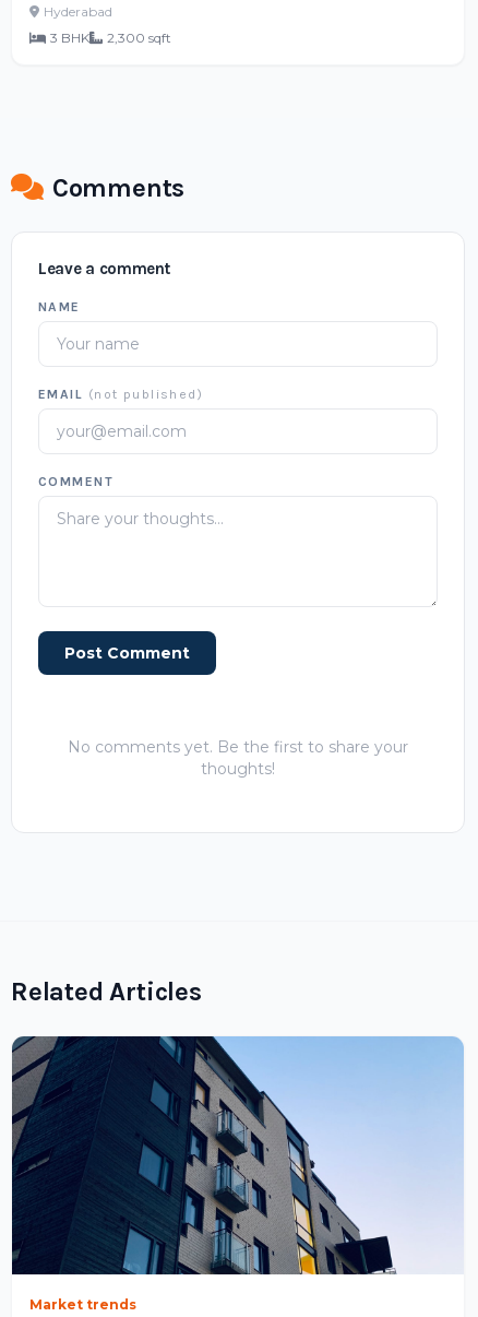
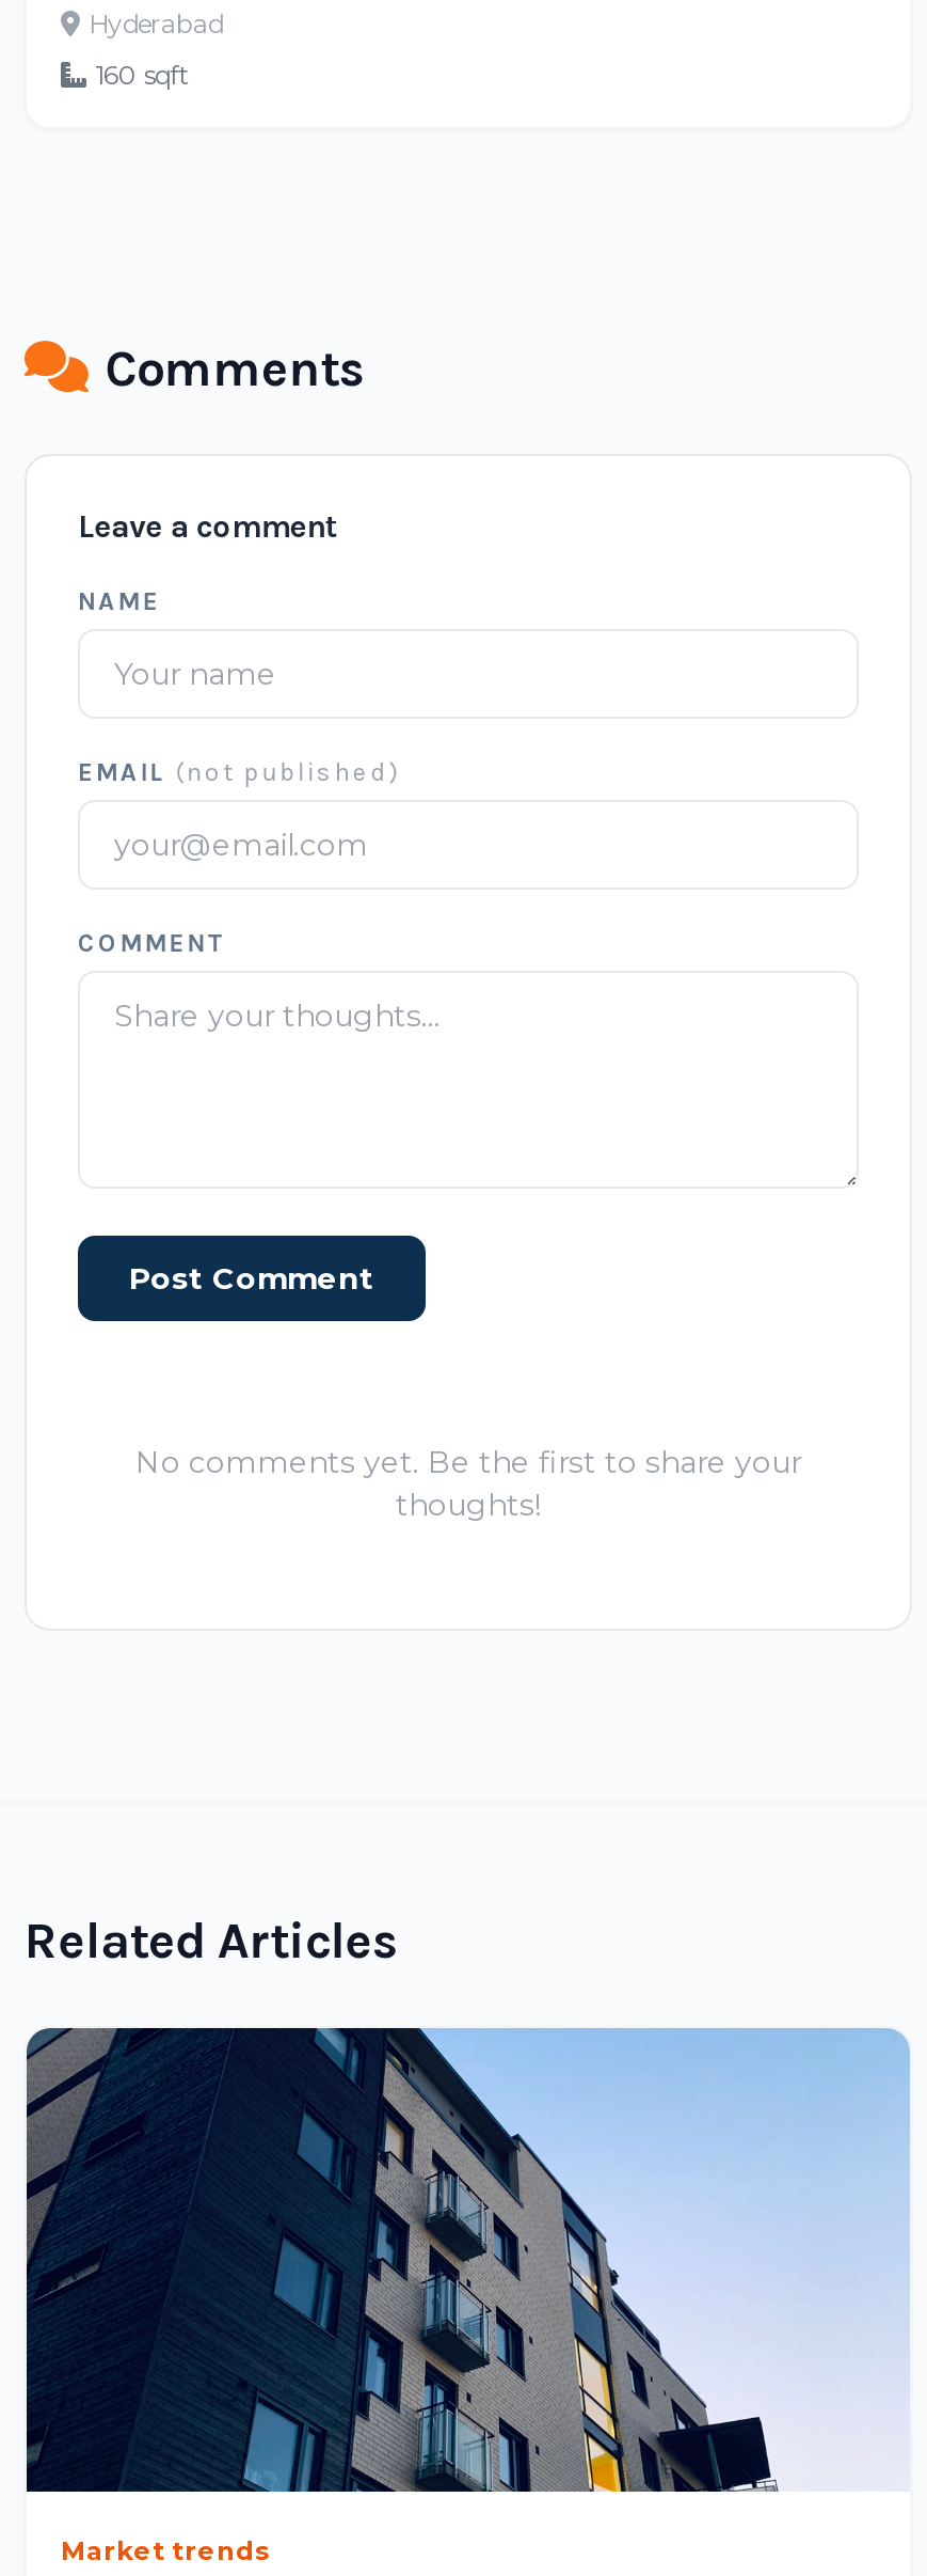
- 3 BHK
- 2,300 sqft
+ 160 sqft
